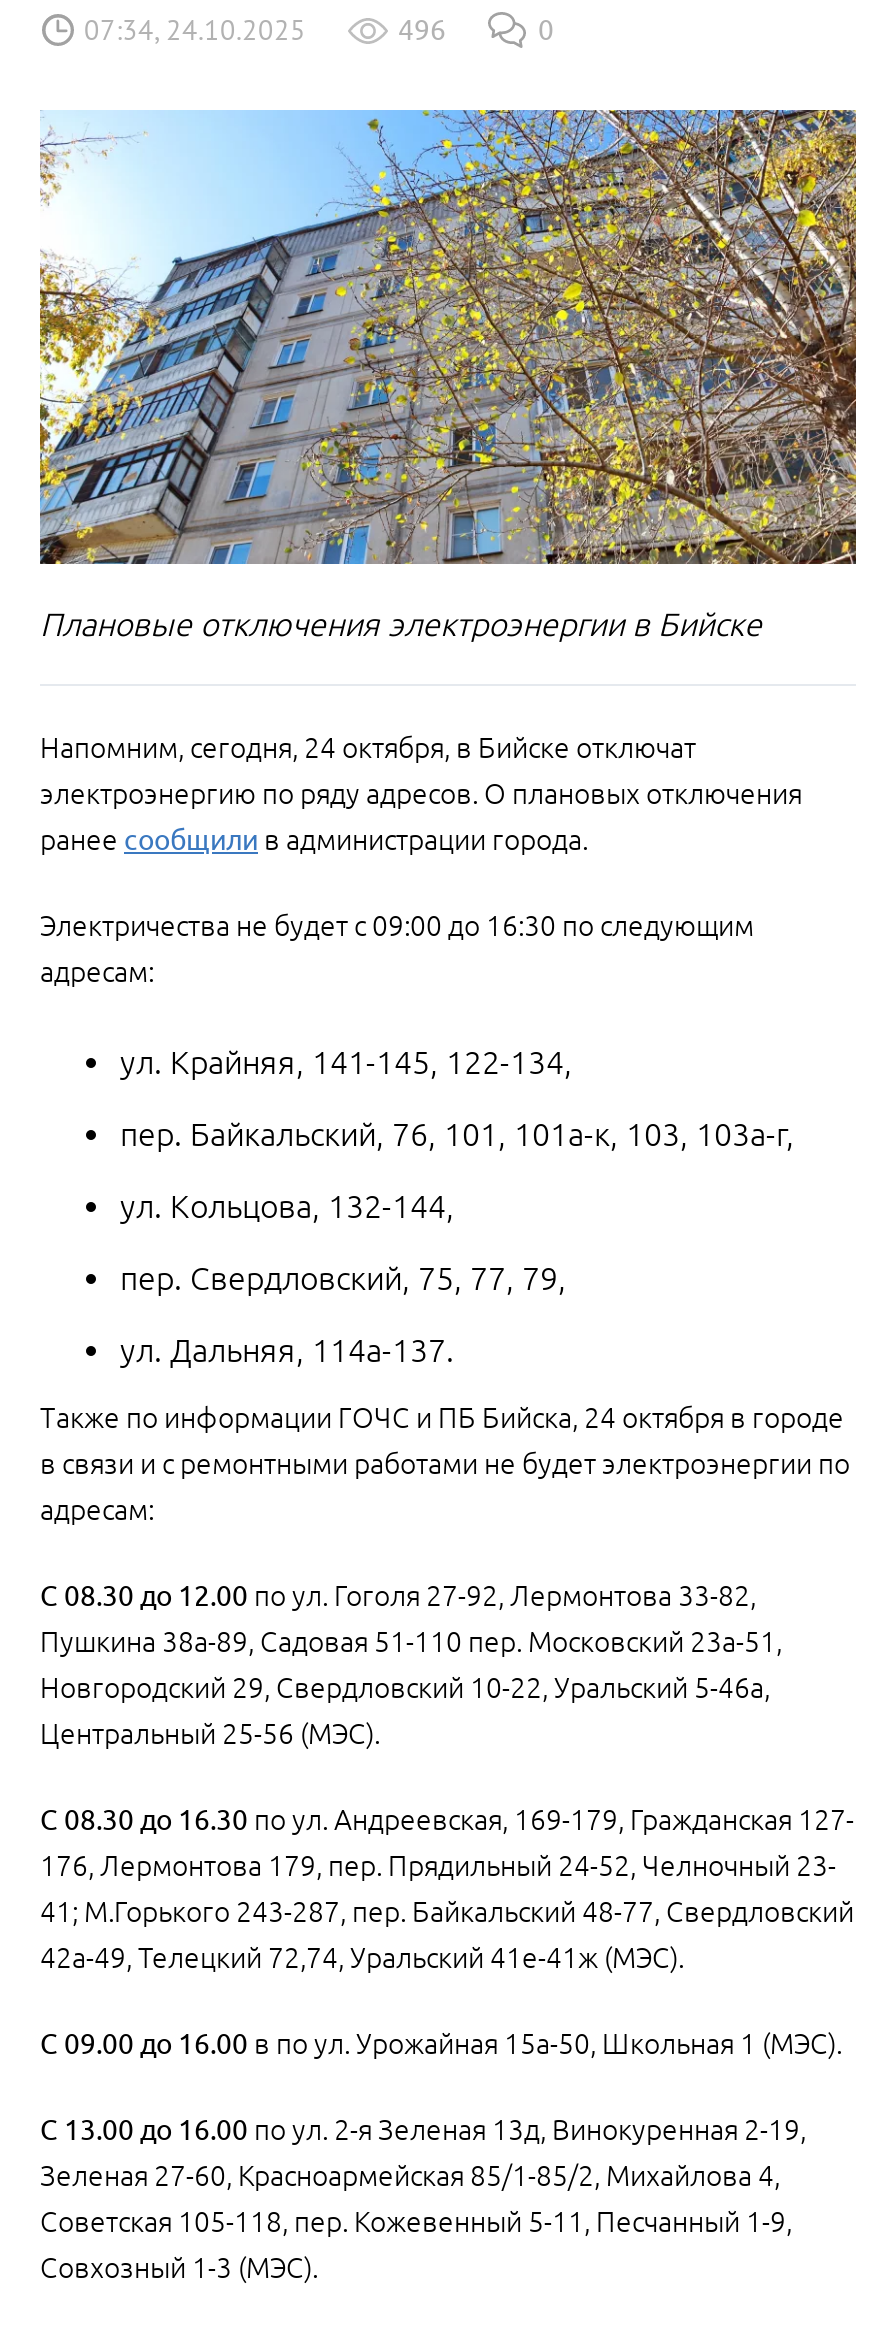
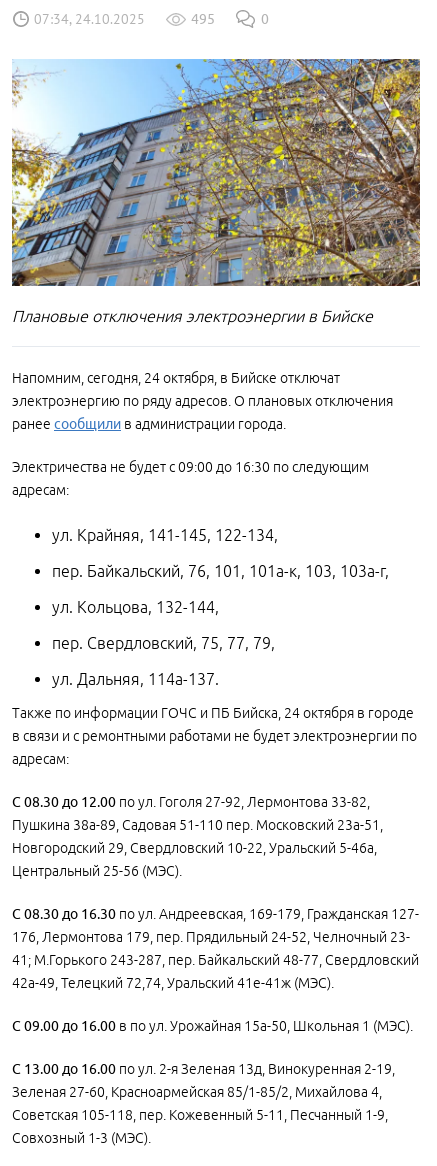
- 496
+ 495
